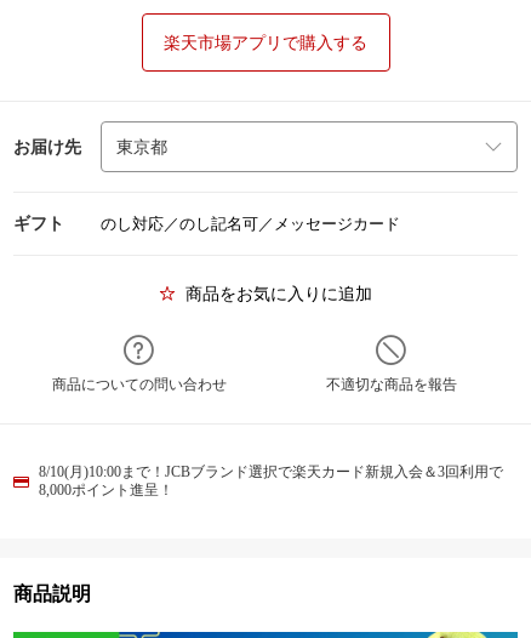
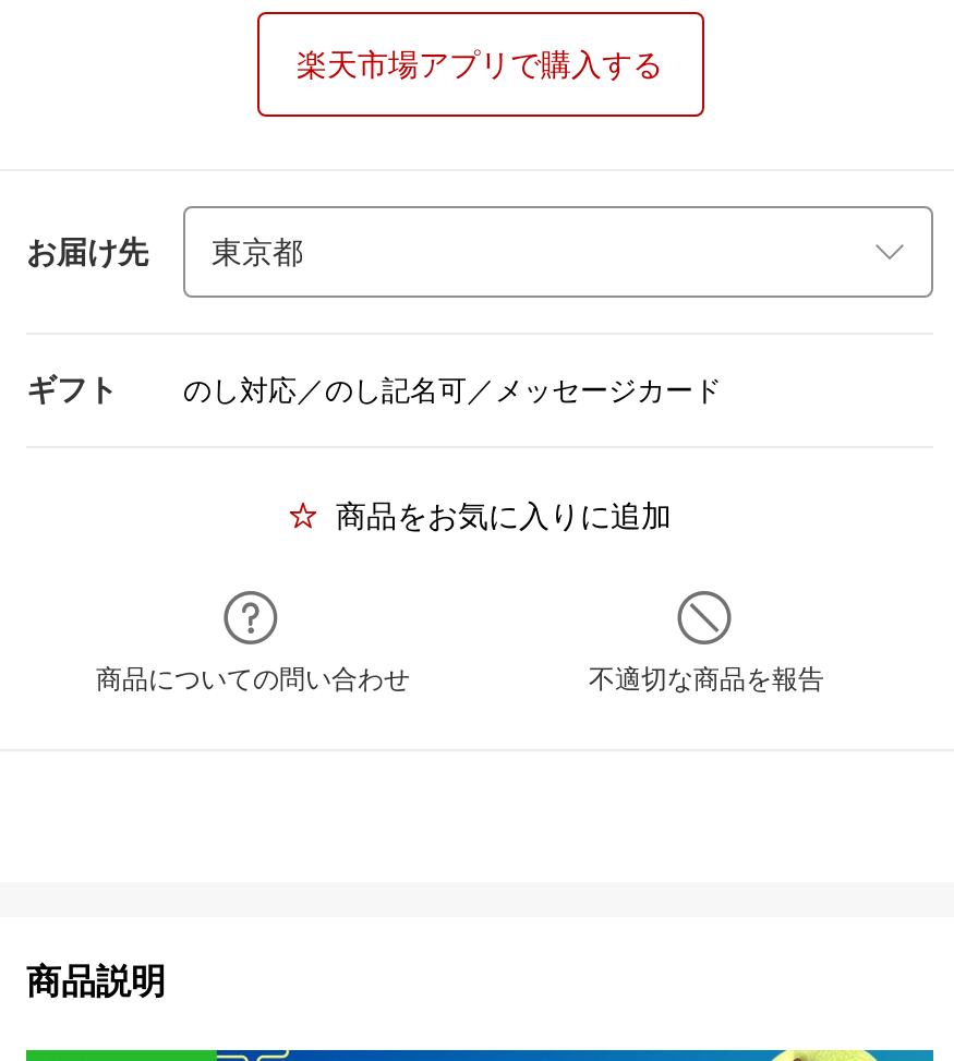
- 8/10(月)10:00まで！JCBブランド選択で楽天カード新規入会＆3回利用で
- 8,000ポイント進呈！
